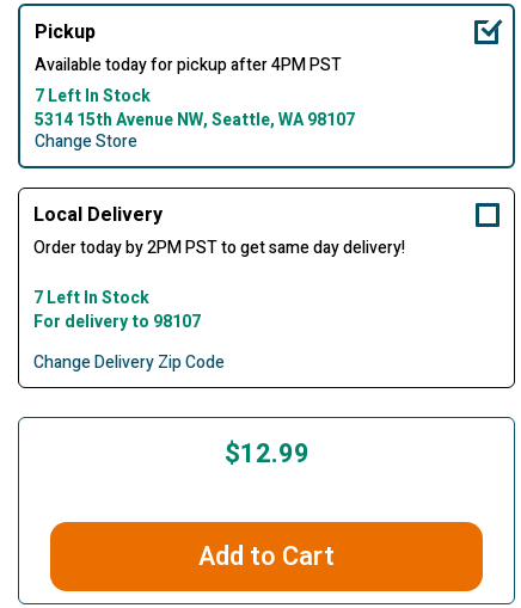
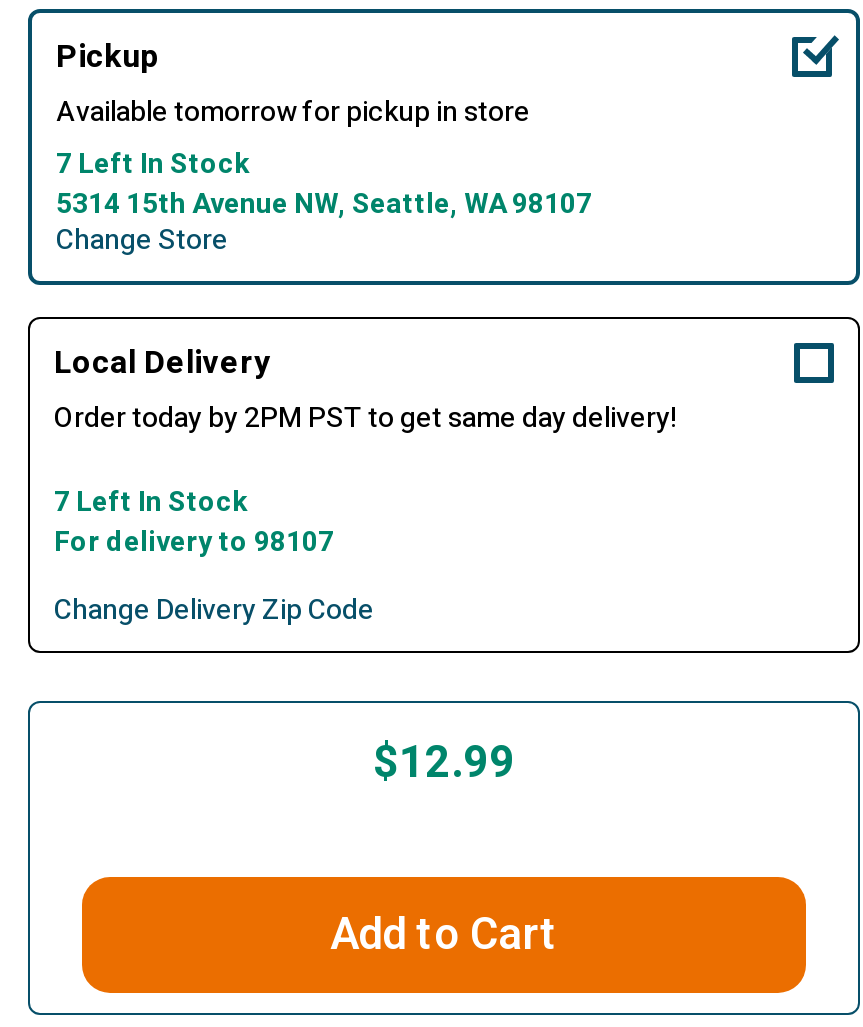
- Available today for pickup after 4PM PST
+ Available tomorrow for pickup in store
